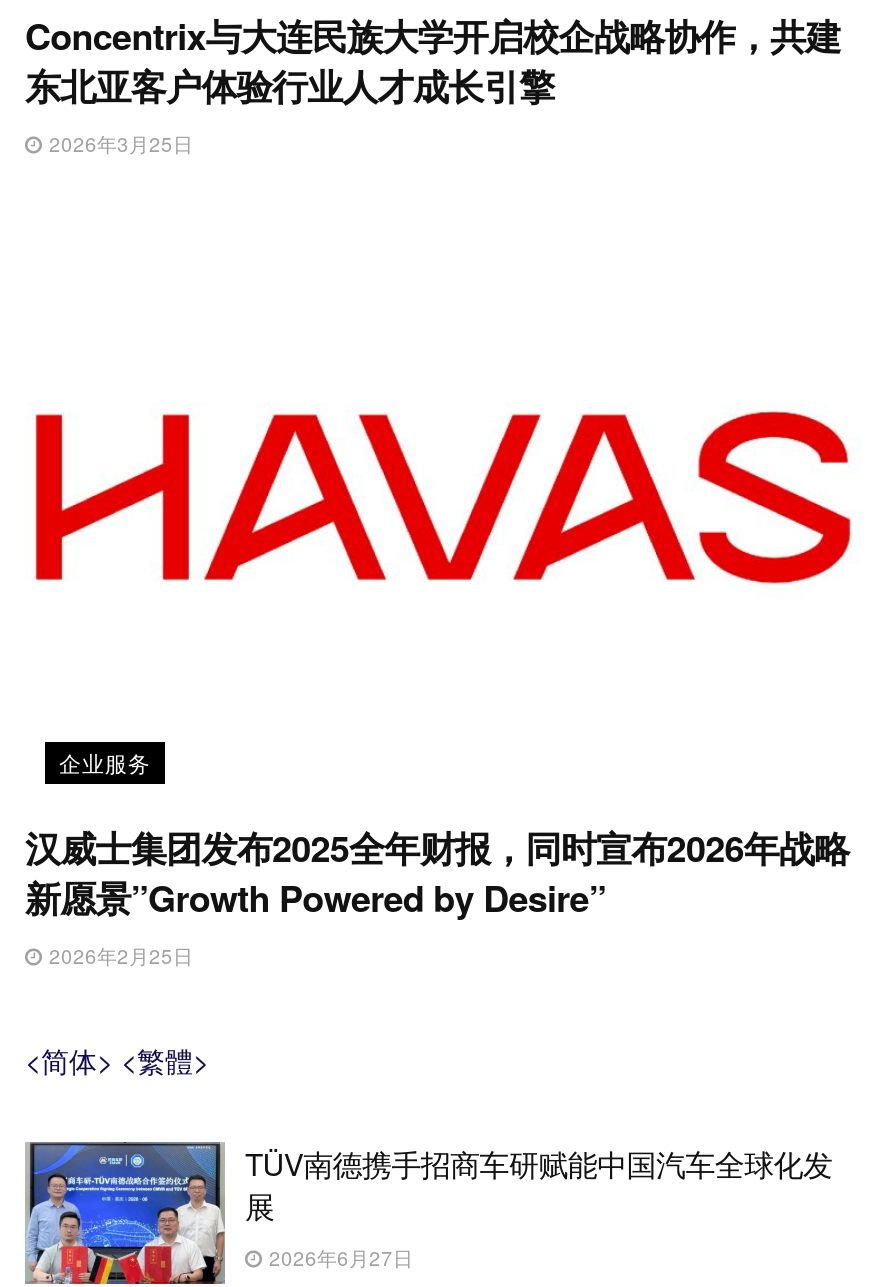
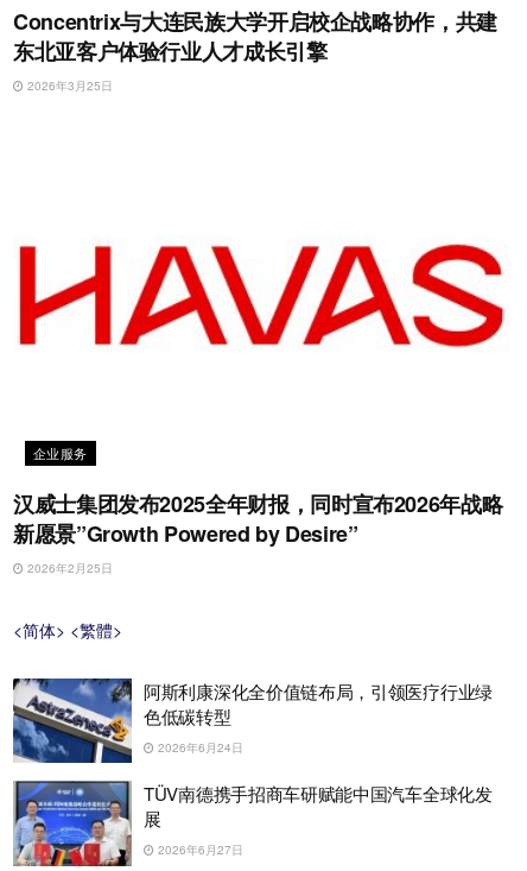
+ [image]
+ 阿斯利康深化全价值链布局，引领医疗行业绿
+ 色低碳转型
+ 2026年6月24日
